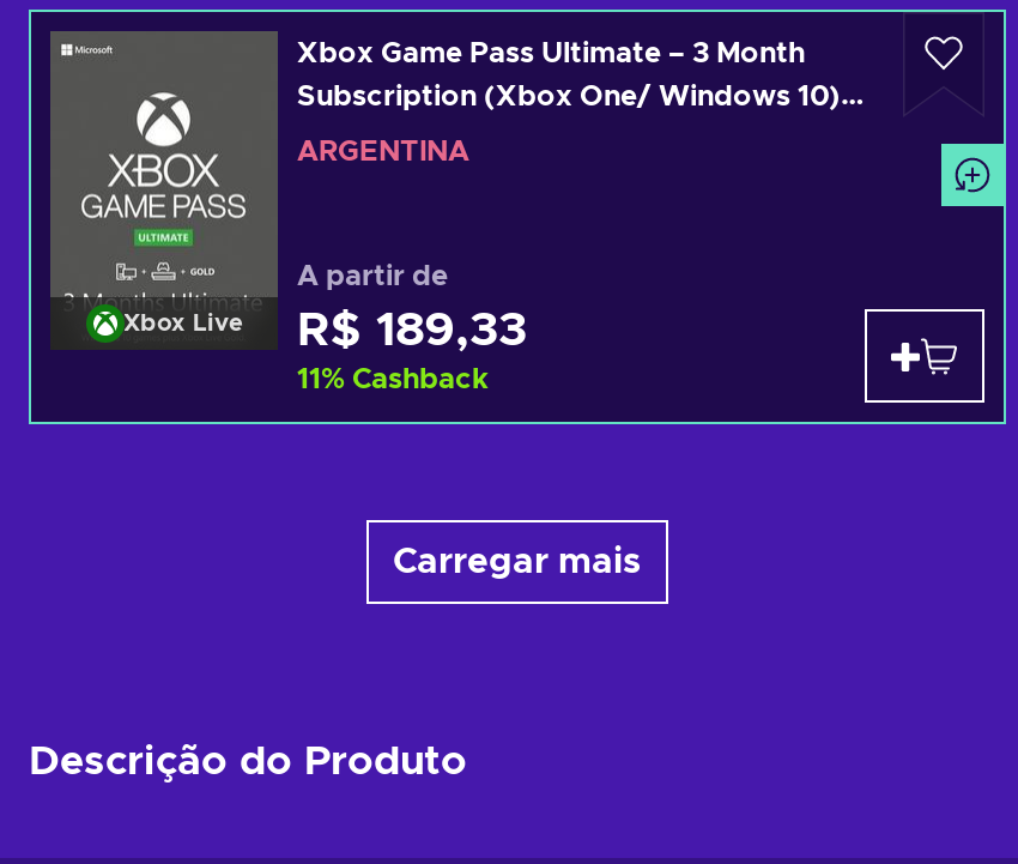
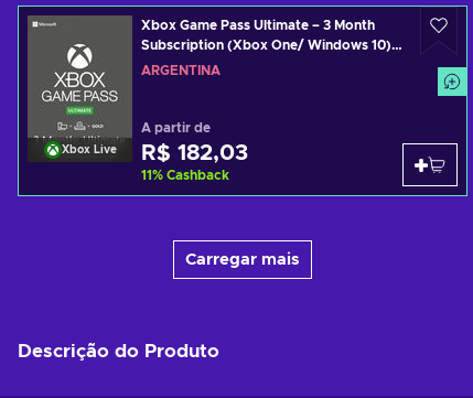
- R$ 189,33
+ R$ 182,03
